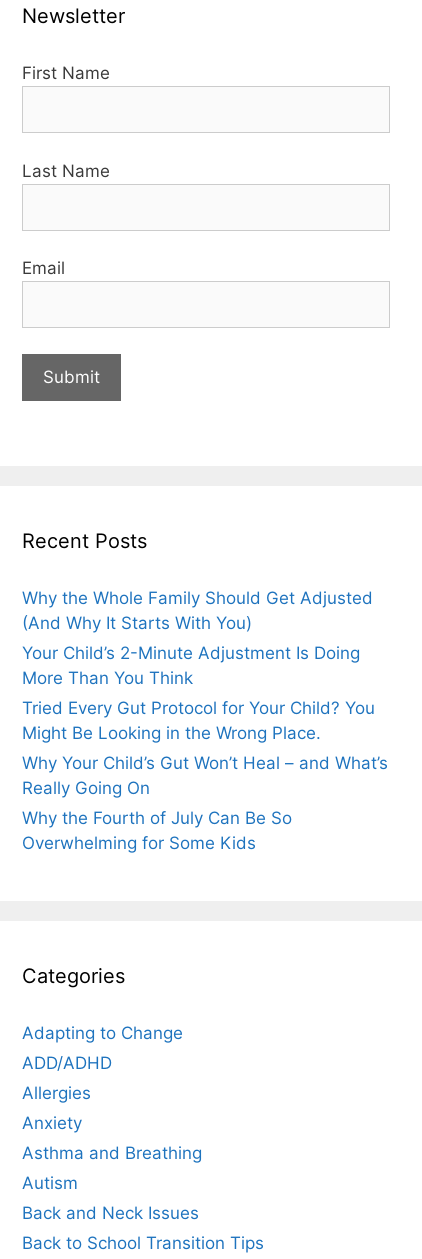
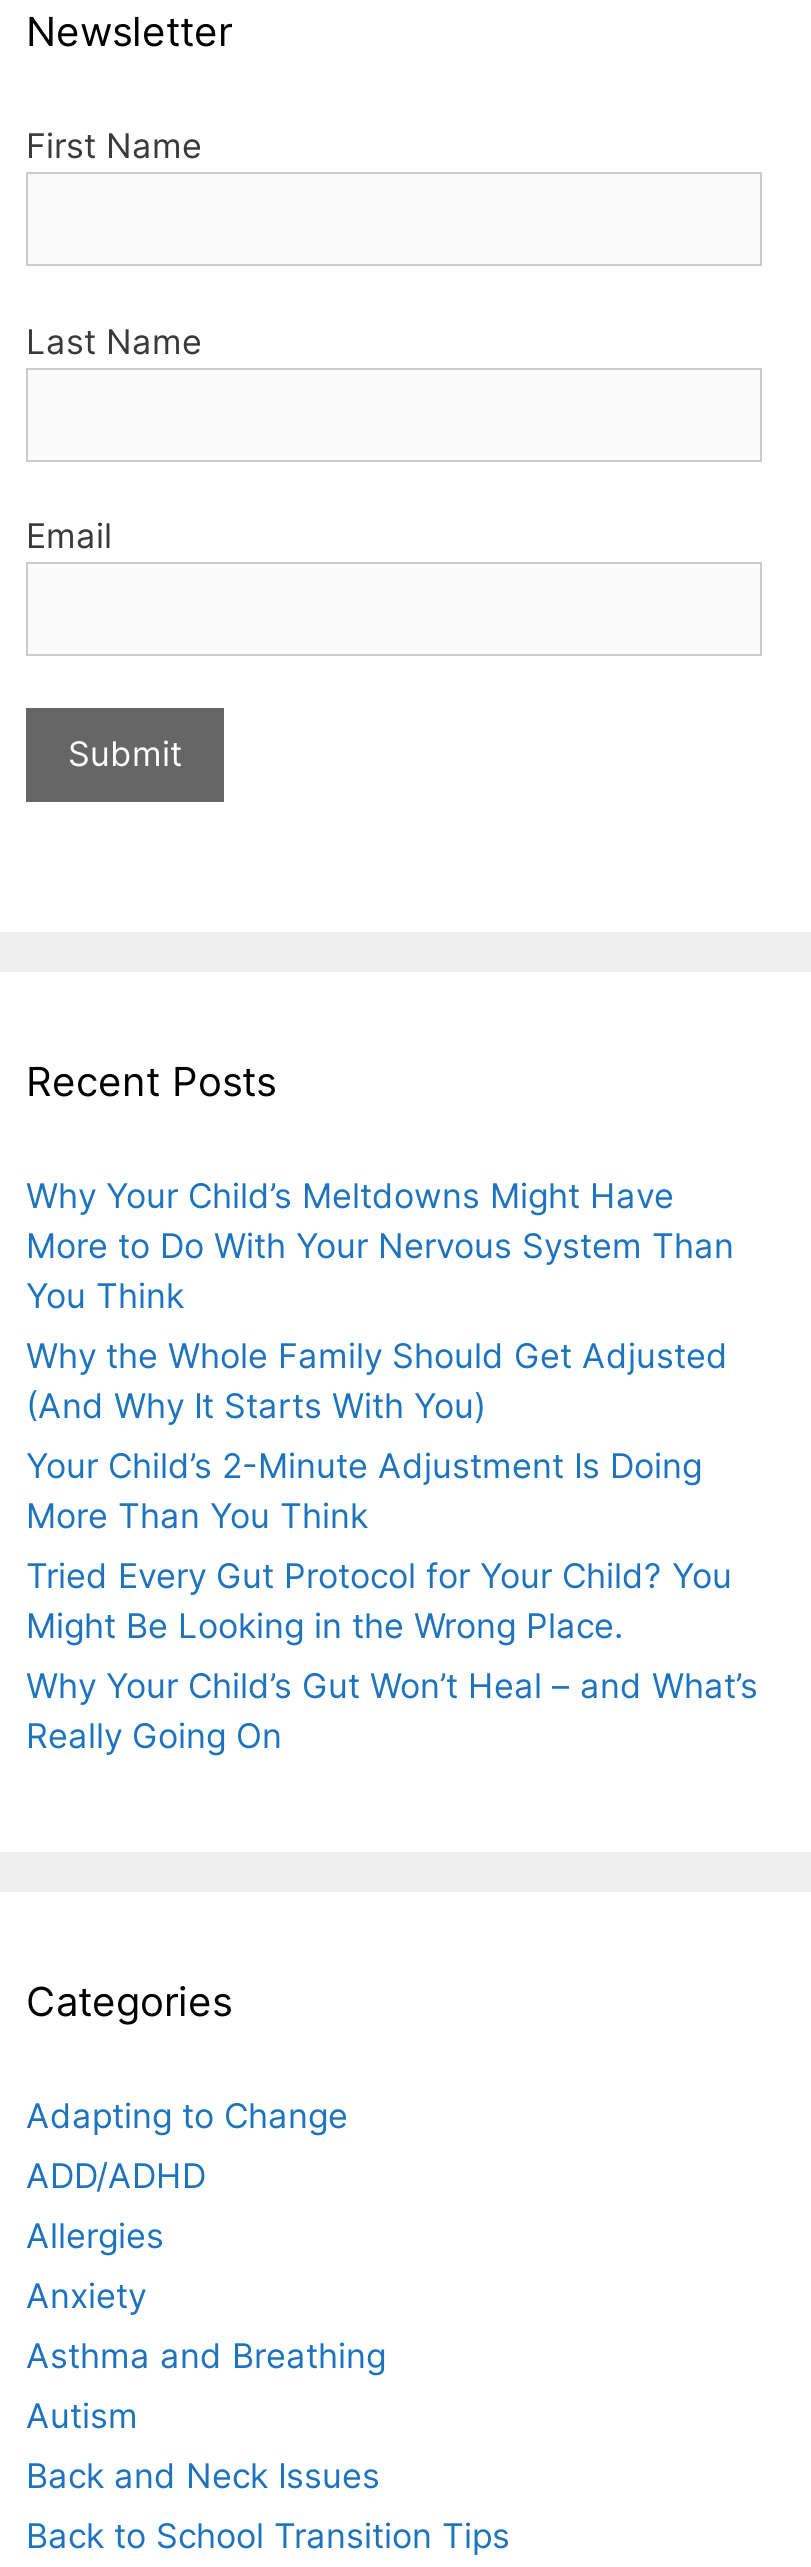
+ Why Your Child’s Meltdowns Might Have
+ More to Do With Your Nervous System Than
+ You Think

moved down: Why the Whole Family Should Get Adjusted | (And Why It Starts With You) | Your Child’s 2-Minute Adjustment Is Doing | More Than You Think | Tried Every Gut Protocol for Your Child? You | Might Be Looking in the Wrong Place. | Why Your Child’s Gut Won’t Heal – and What’s | Really Going On

- Why the Fourth of July Can Be So
- Overwhelming for Some Kids
